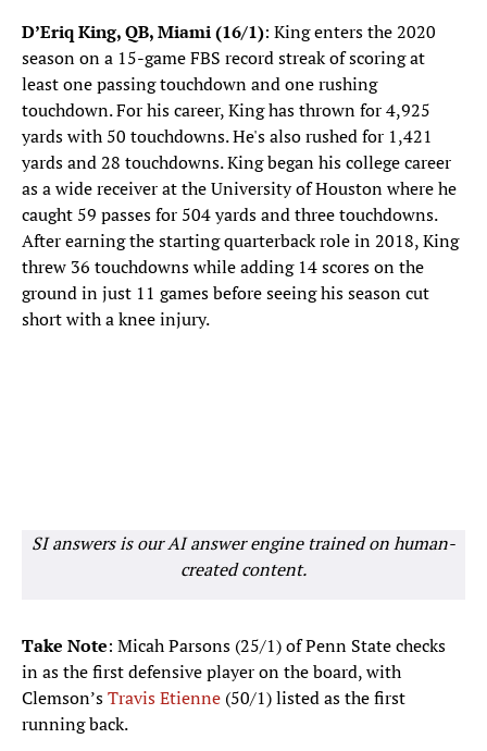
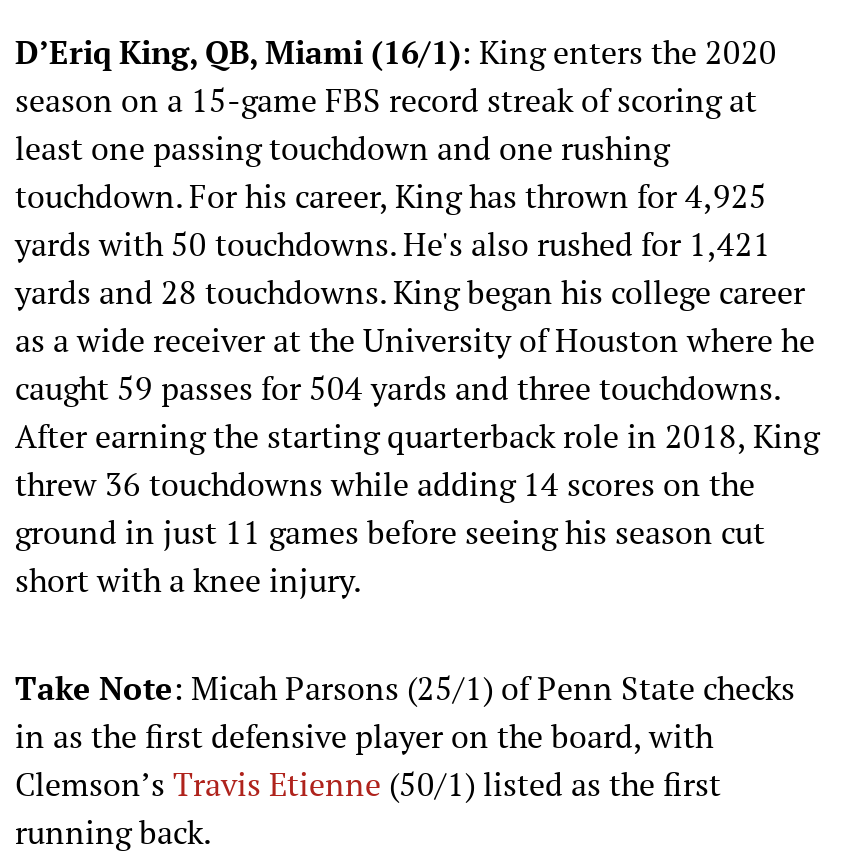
- SI answers is our AI answer engine trained on human-
- created content.
